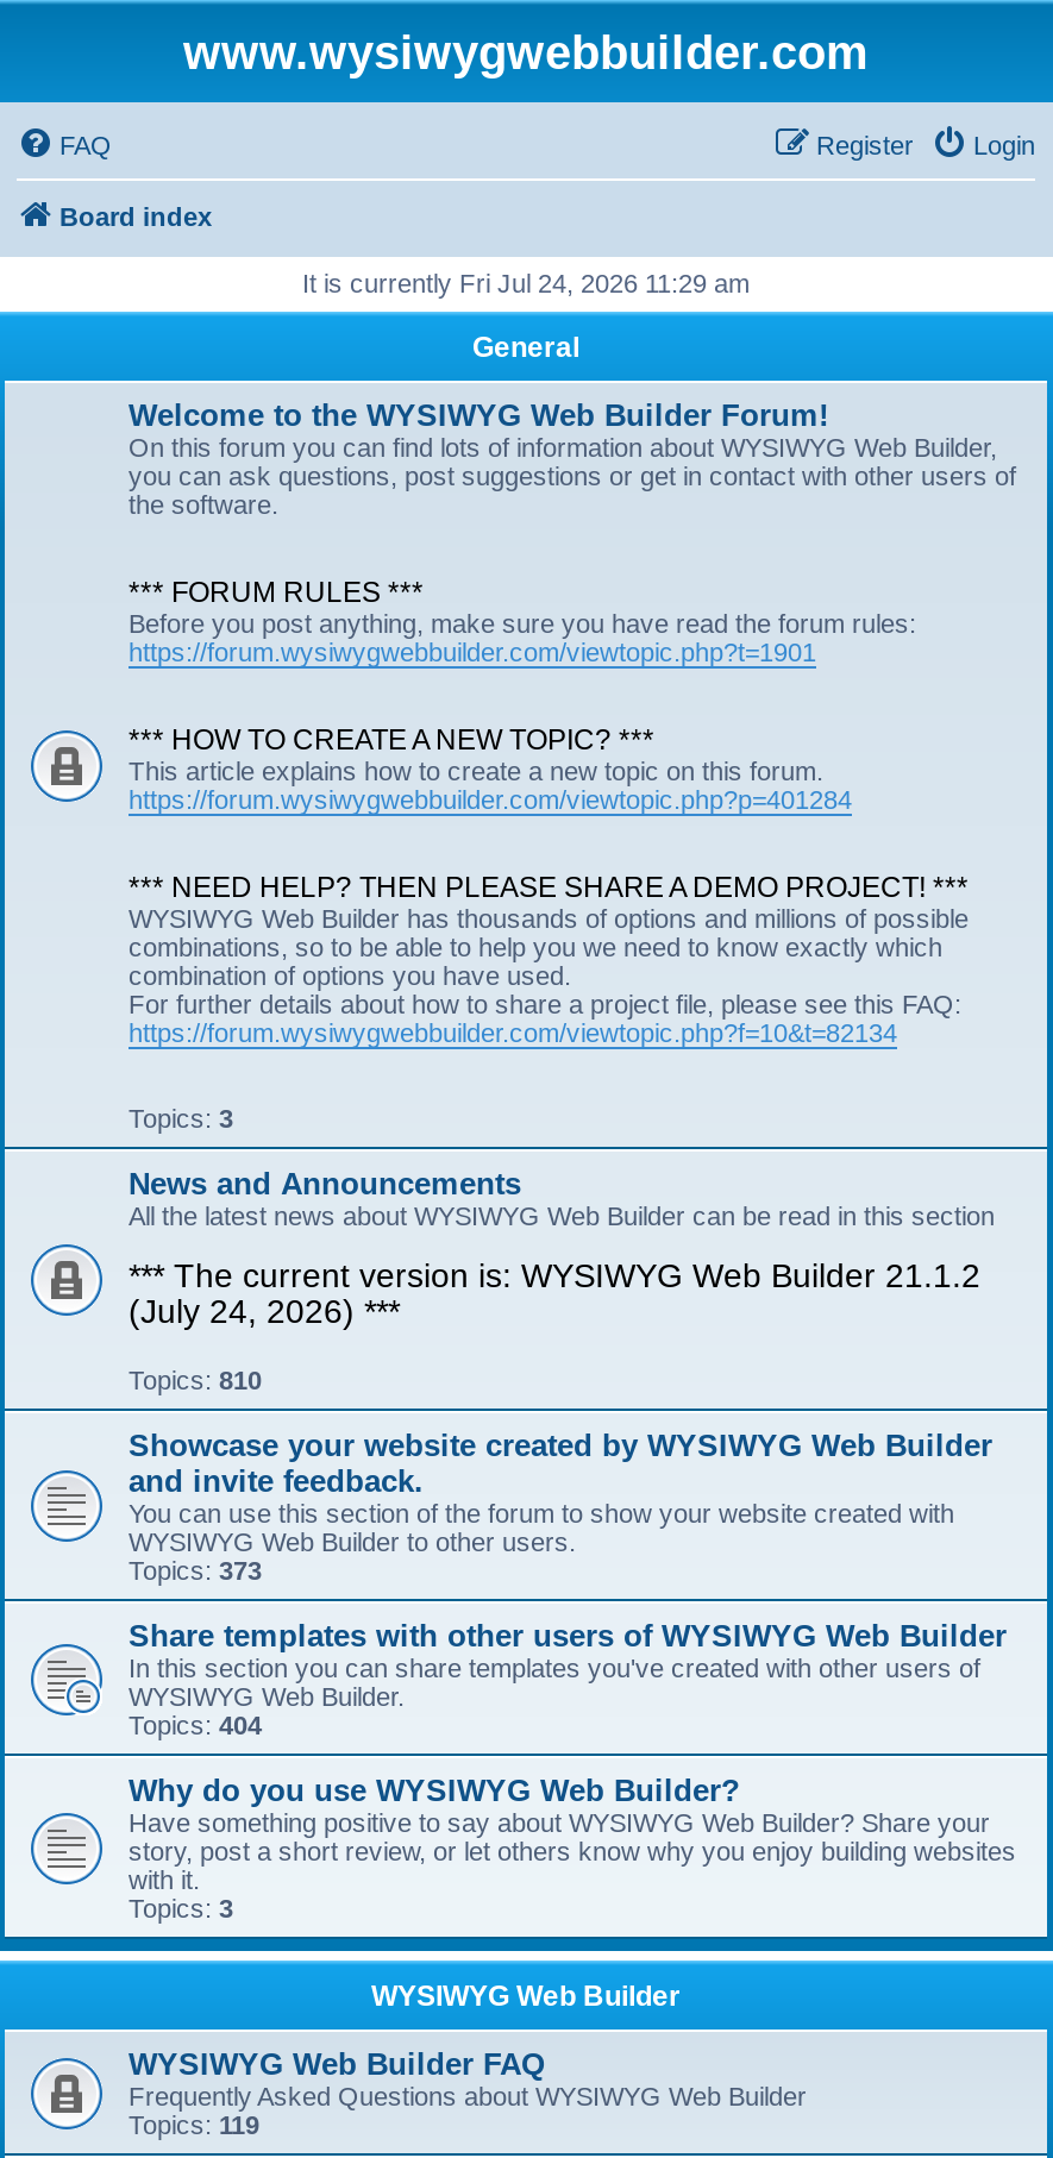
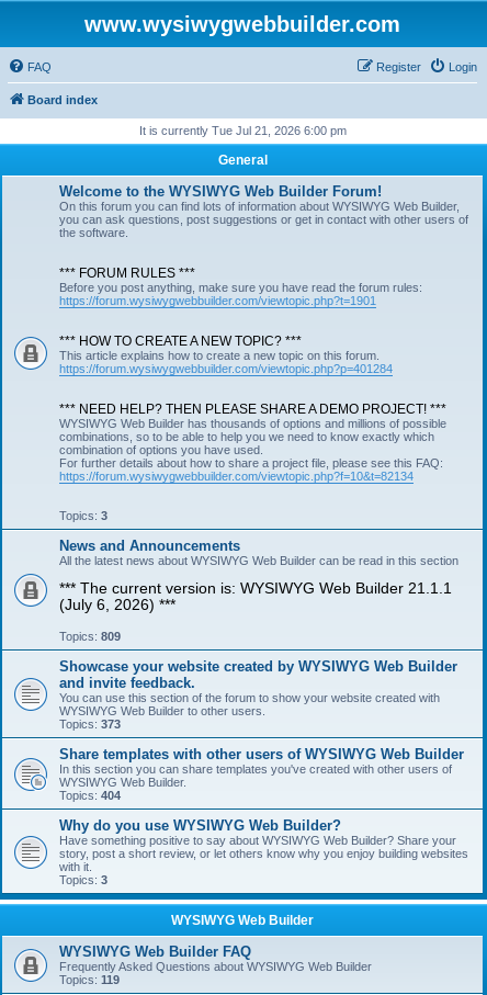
- It is currently Fri Jul 24, 2026 11:29 am
+ It is currently Tue Jul 21, 2026 6:00 pm

- *** The current version is: WYSIWYG Web Builder 21.1.2
+ *** The current version is: WYSIWYG Web Builder 21.1.1

- (July 24, 2026) ***
+ (July 6, 2026) ***

- Topics: 810
+ Topics: 809
